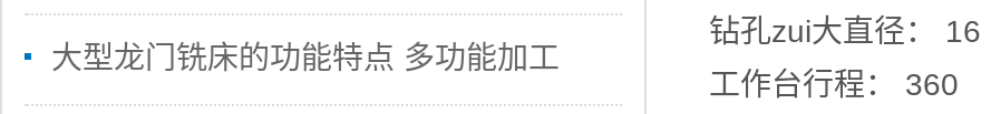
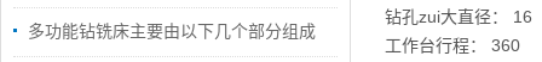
- 大型龙门铣床的功能特点 多功能加工
+ 多功能钻铣床主要由以下几个部分组成
